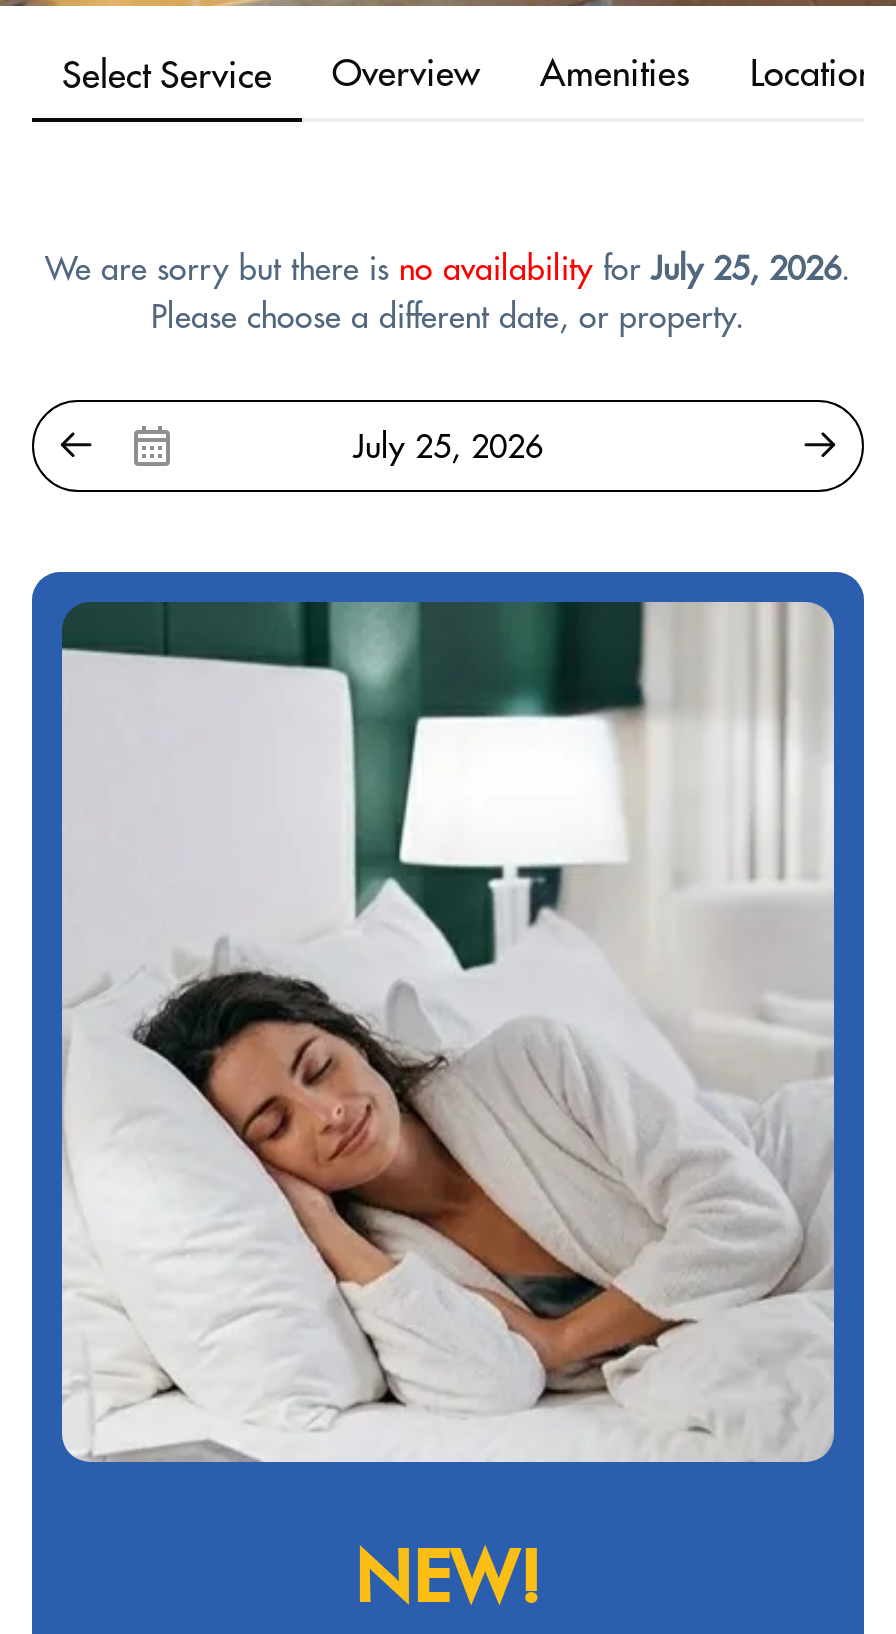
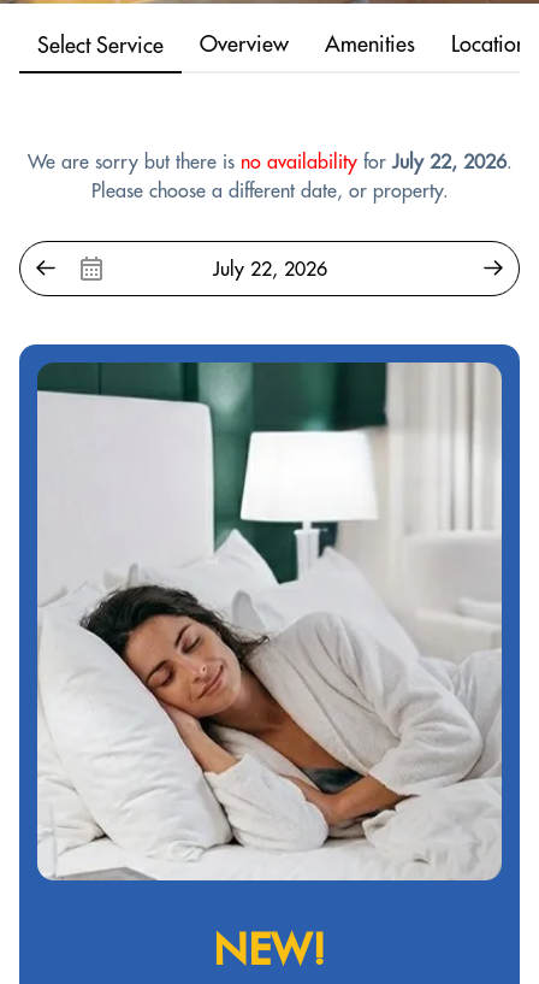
- We are sorry but there is no availability for July 25, 2026.
+ We are sorry but there is no availability for July 22, 2026.
